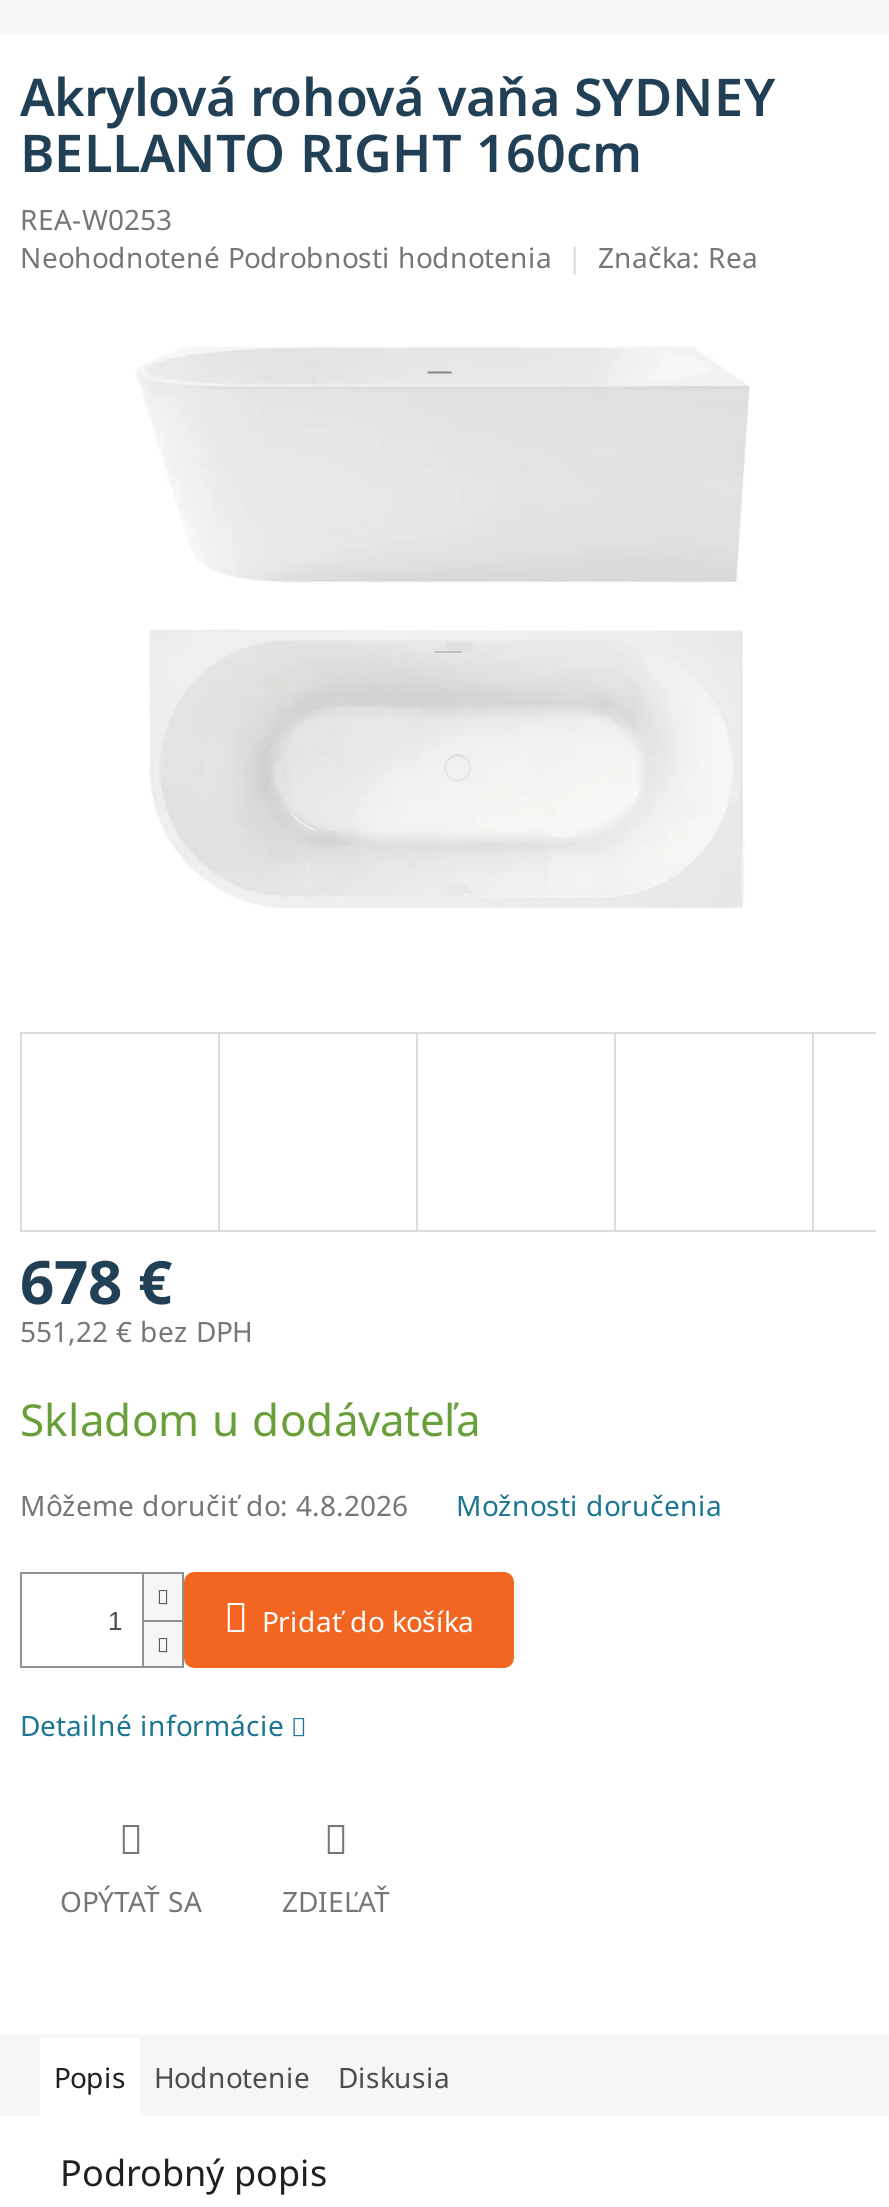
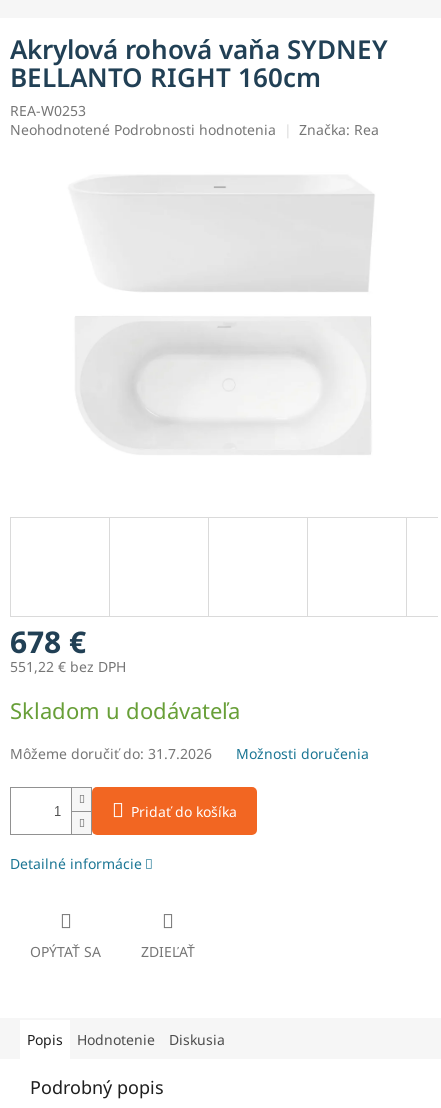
- Môžeme doručiť do: 4.8.2026
+ Môžeme doručiť do: 31.7.2026
